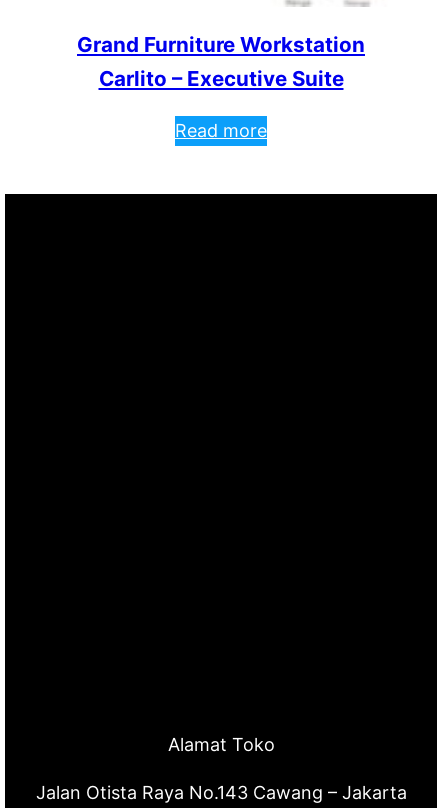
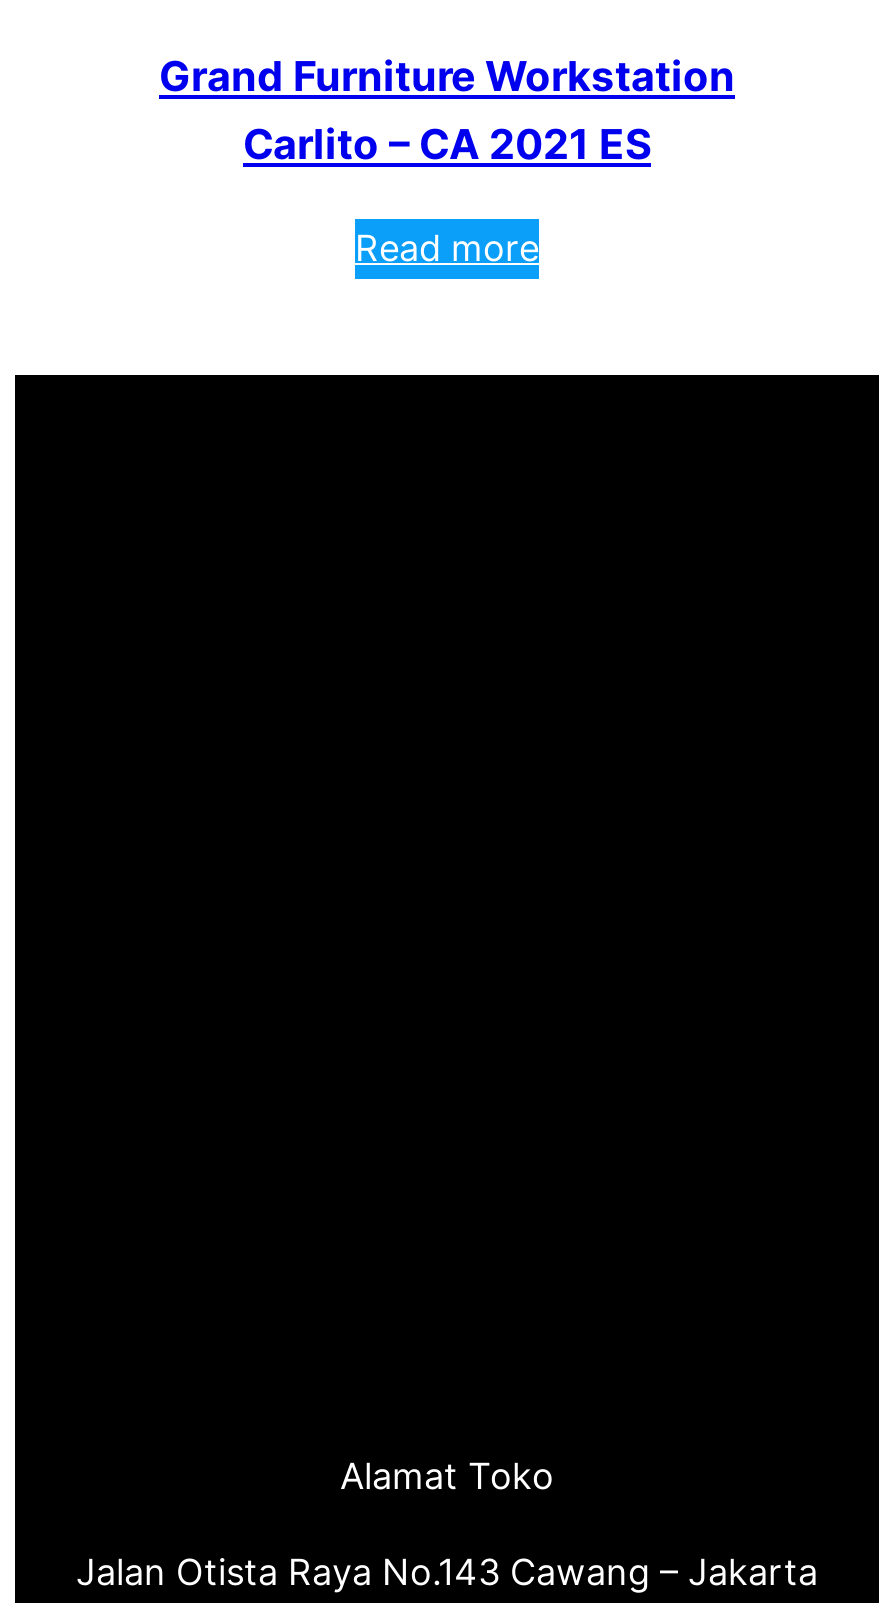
- Carlito – Executive Suite
+ Carlito – CA 2021 ES
